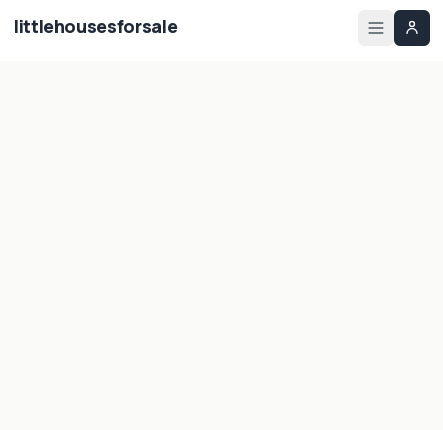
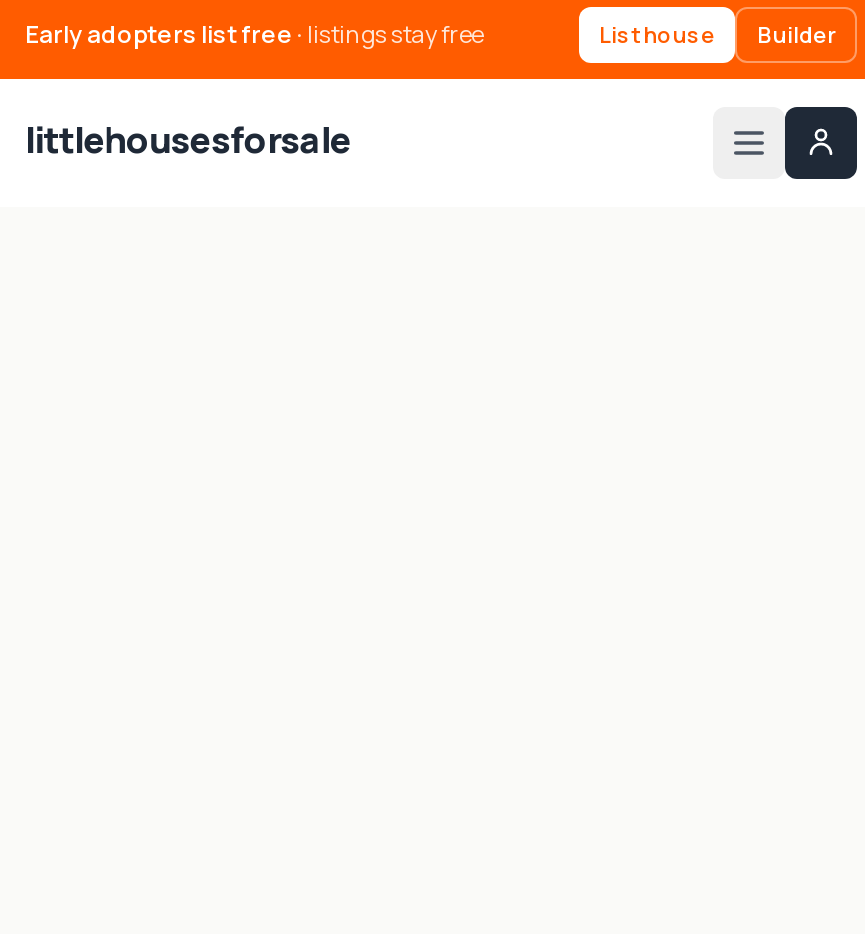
+ Early adopters list free · listings stay free
+ List house
+ Builder
